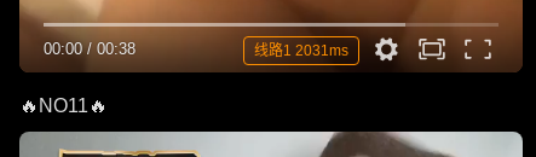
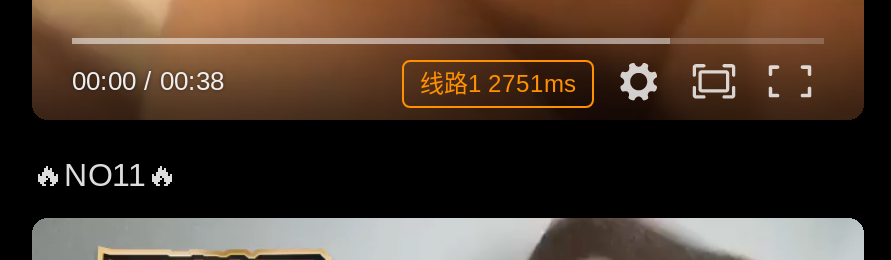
- 线路1 2031ms
+ 线路1 2751ms
